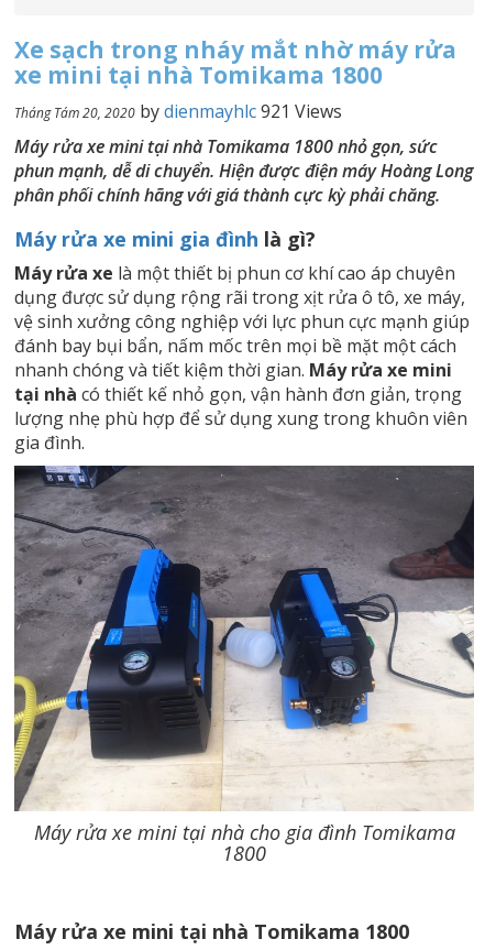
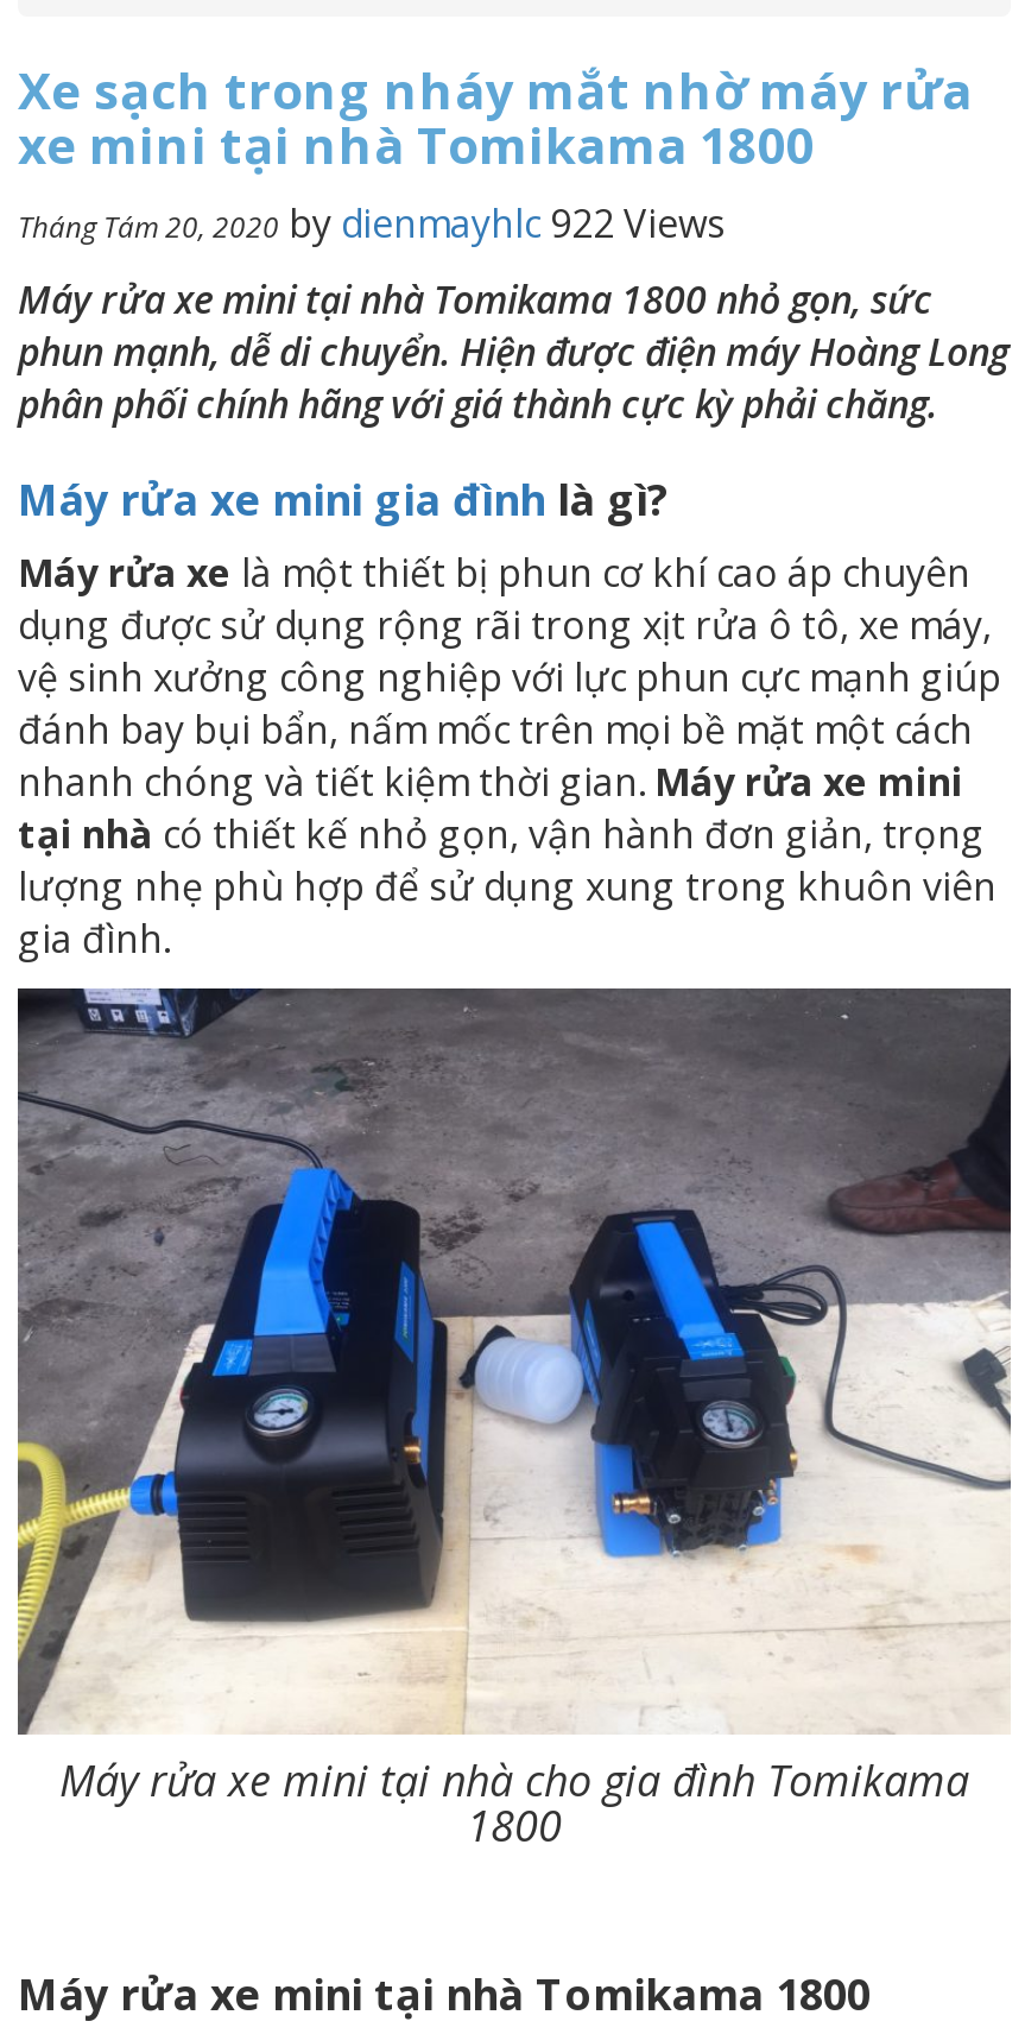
- Tháng Tám 20, 2020 by dienmayhlc 921 Views
+ Tháng Tám 20, 2020 by dienmayhlc 922 Views
